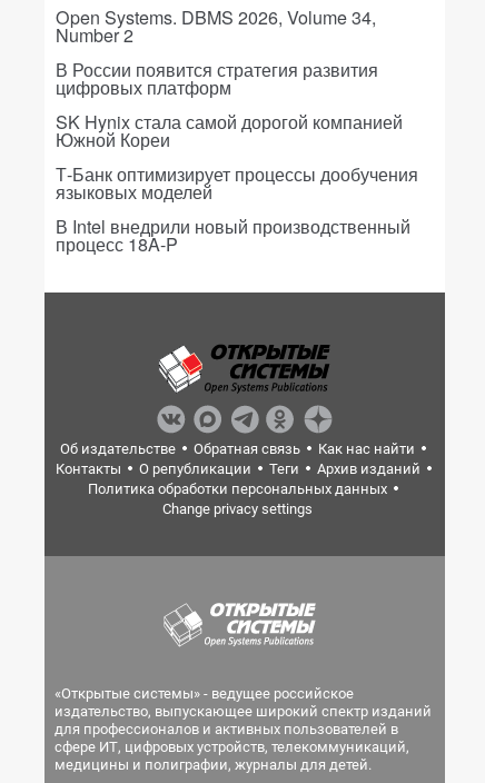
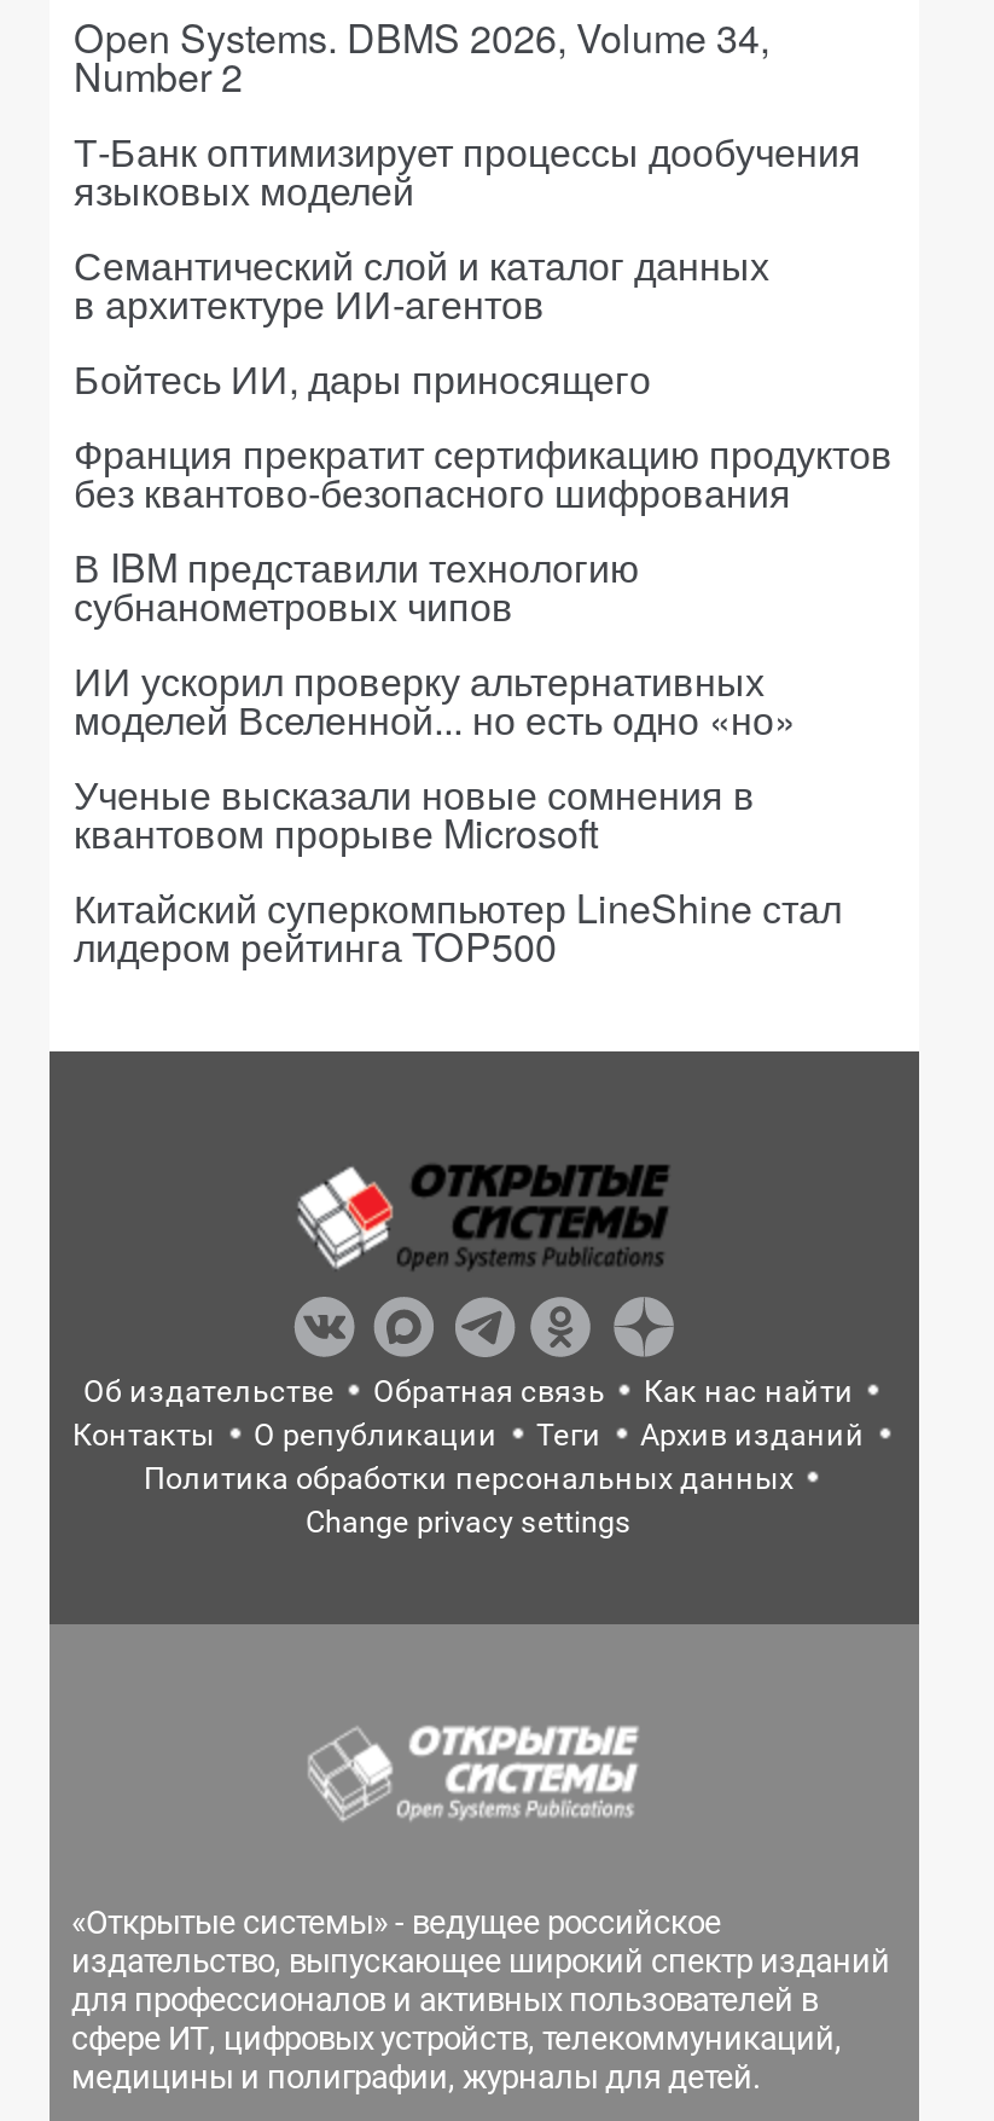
- В России появится стратегия развития
- цифровых платформ
- SK Hynix стала самой дорогой компанией
- Южной Кореи

moved up: Т-Банк оптимизирует процессы дообучения | языковых моделей

- В Intel внедрили новый производственный
- процесс 18A-P
+ Семантический слой и каталог данных
+ в архитектуре ИИ-агентов
+ Бойтесь ИИ, дары приносящего
+ Франция прекратит сертификацию продуктов
+ без квантово-безопасного шифрования
+ В IBM представили технологию
+ субнанометровых чипов
+ ИИ ускорил проверку альтернативных
+ моделей Вселенной... но есть одно «но»
+ Ученые высказали новые сомнения в
+ квантовом прорыве Microsoft
+ Китайский суперкомпьютер LineShine стал
+ лидером рейтинга TOP500
